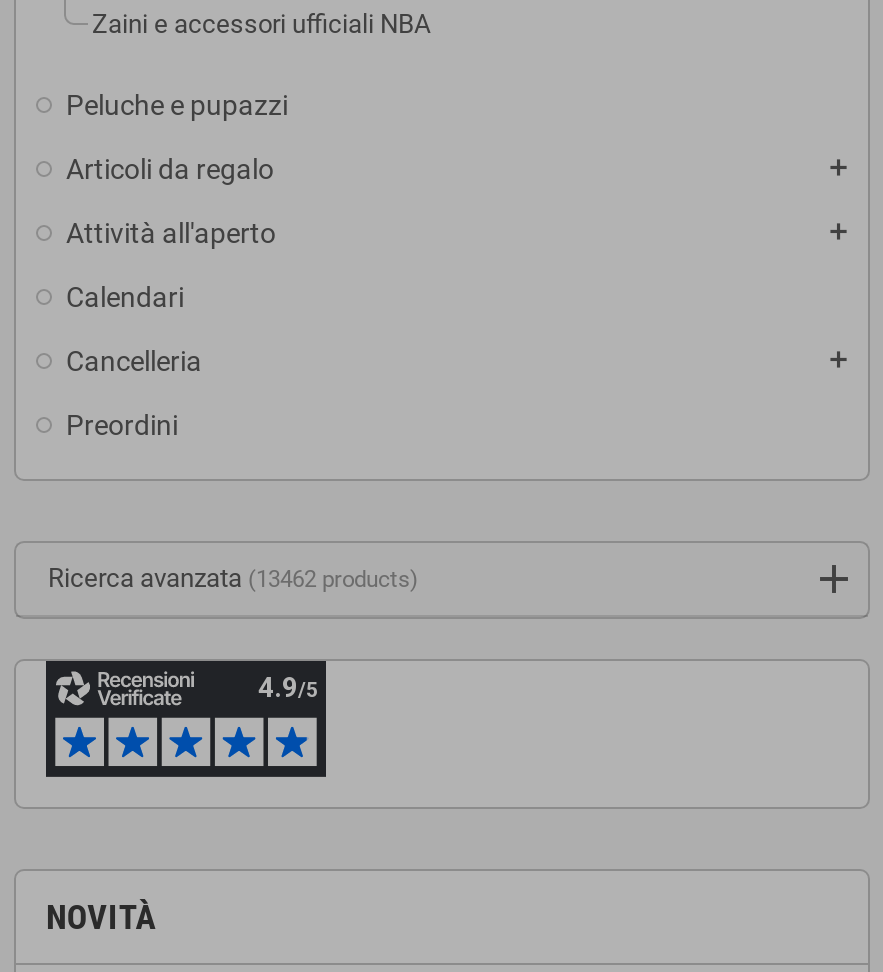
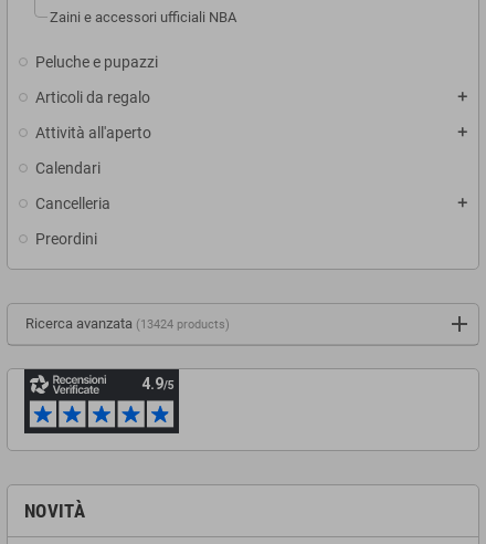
- Ricerca avanzata (13462 products)
+ Ricerca avanzata (13424 products)
